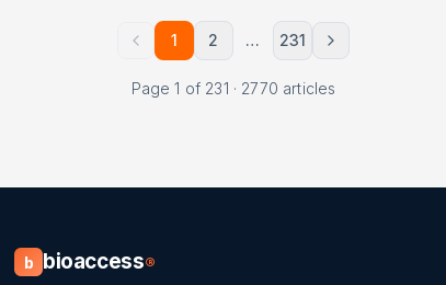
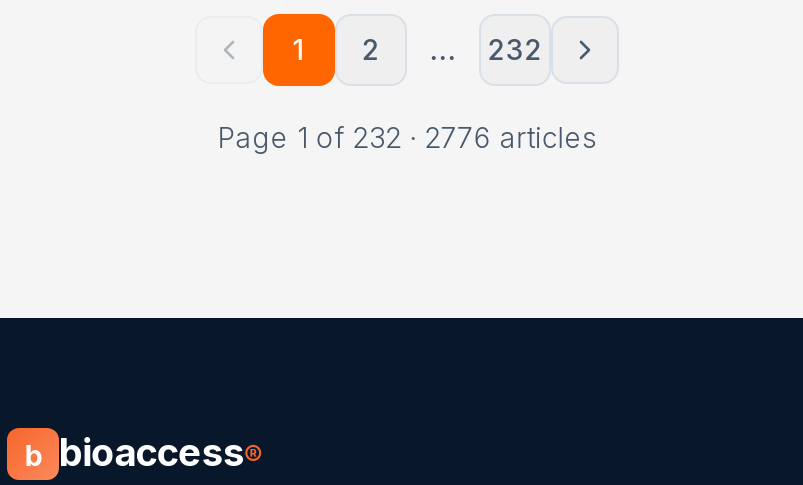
- 231
+ 232

- Page 1 of 231 · 2770 articles
+ Page 1 of 232 · 2776 articles
